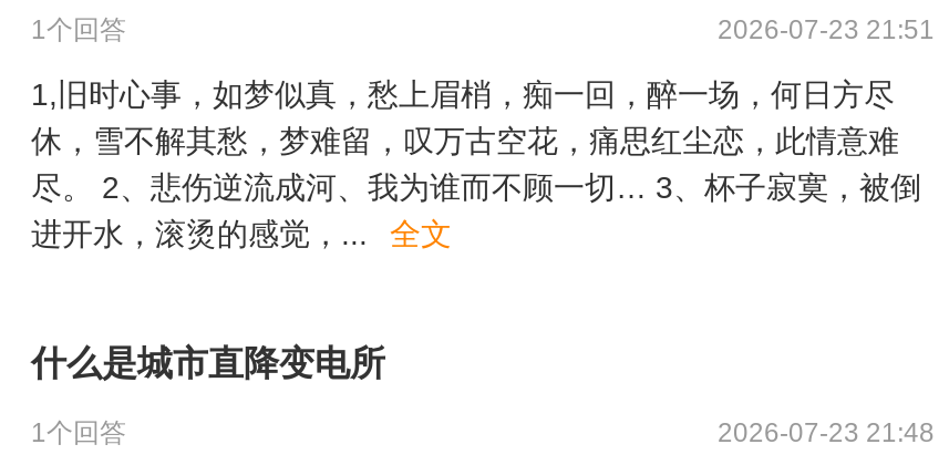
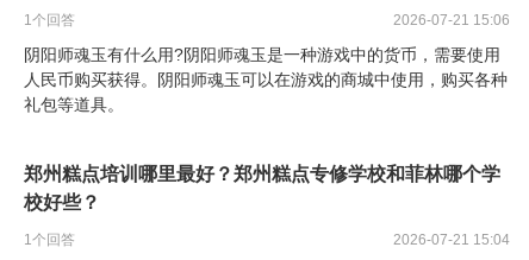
- 2026-07-23 21:51
+ 2026-07-21 15:06

- 1,旧时心事，如梦似真，愁上眉梢，痴一回，醉一场，何日方尽
- 休，雪不解其愁，梦难留，叹万古空花，痛思红尘恋，此情意难
- 尽。 2、悲伤逆流成河、我为谁而不顾一切… 3、杯子寂寞，被倒
- 进开水，滚烫的感觉，...
- 全文
+ 阴阳师魂玉有什么用?阴阳师魂玉是一种游戏中的货币，需要使用
+ 人民币购买获得。阴阳师魂玉可以在游戏的商城中使用，购买各种
+ 礼包等道具。

- 什么是城市直降变电所
+ 郑州糕点培训哪里最好？郑州糕点专修学校和菲林哪个学
+ 校好些？

- 2026-07-23 21:48
+ 2026-07-21 15:04
